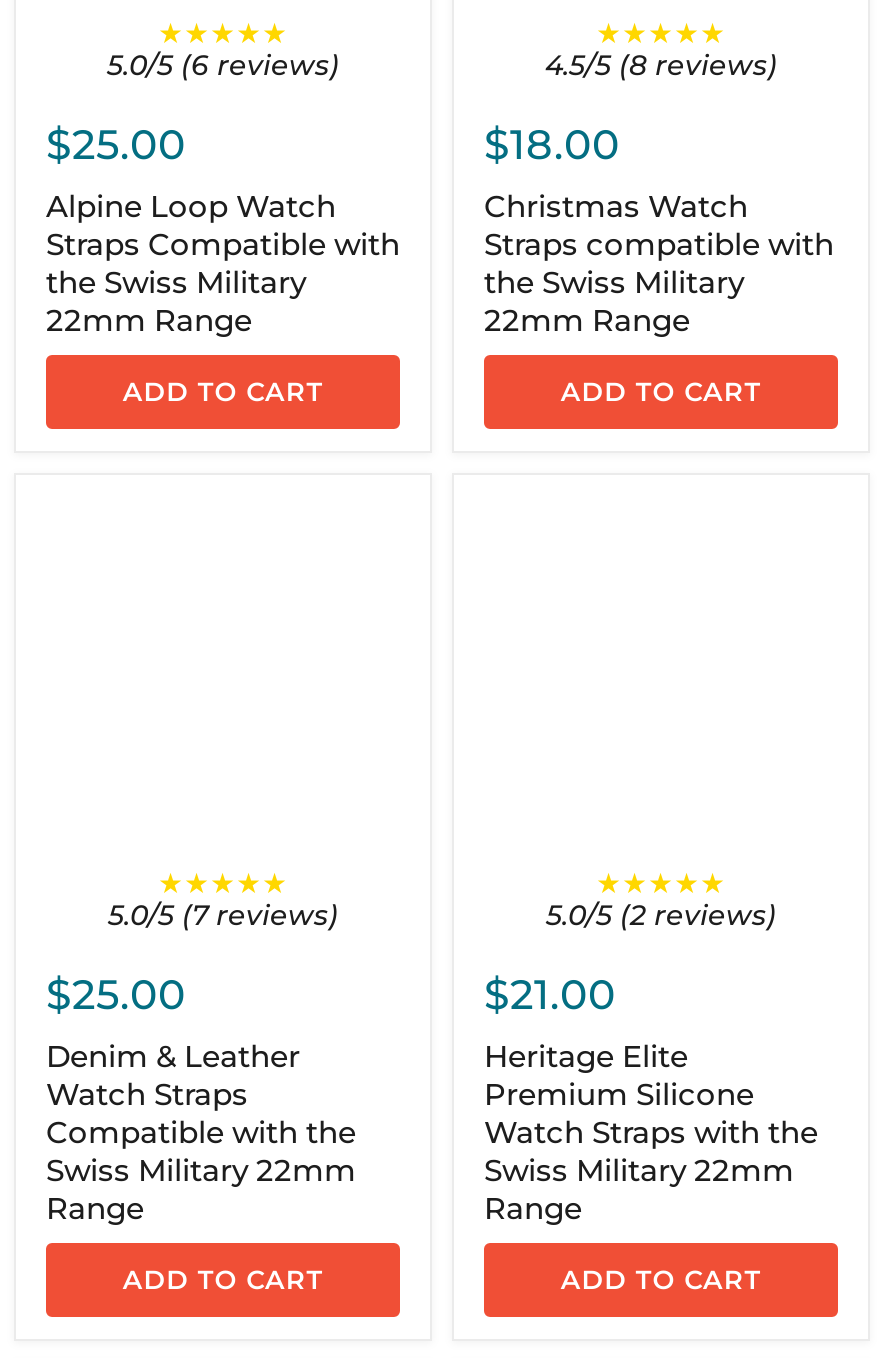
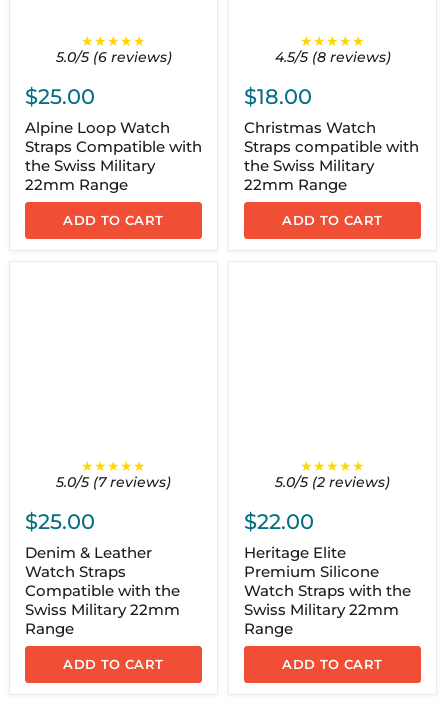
- $21.00
+ $22.00
